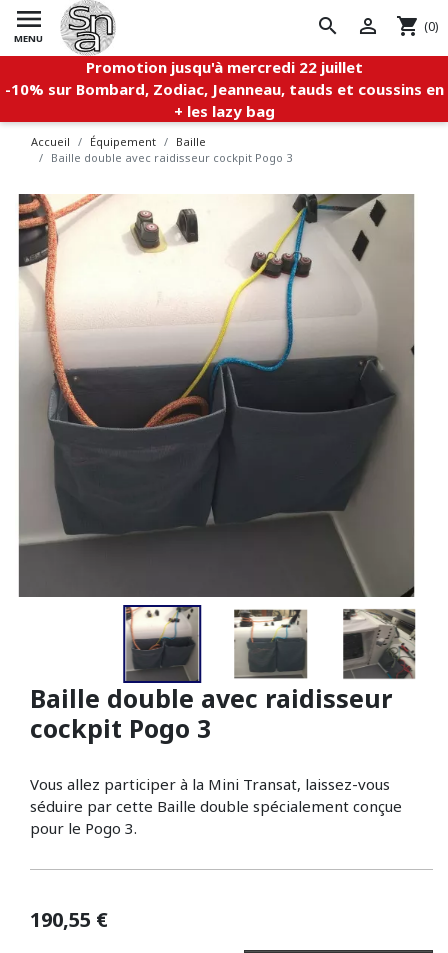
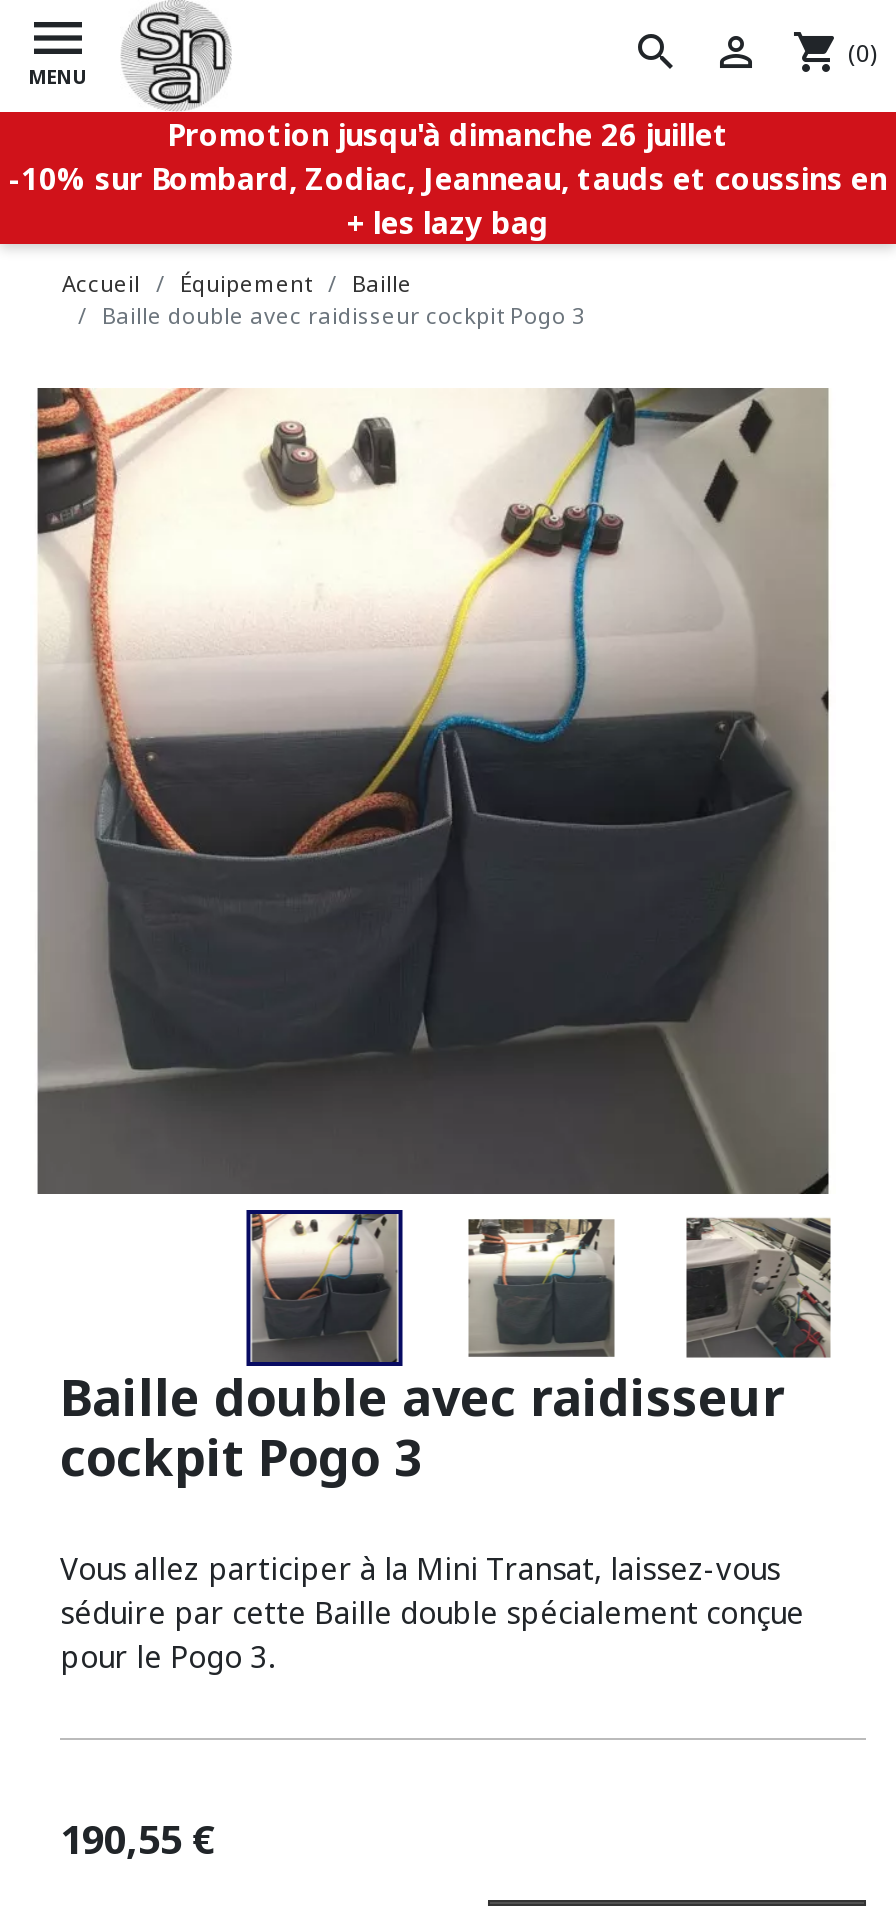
- Promotion jusqu'à mercredi 22 juillet
+ Promotion jusqu'à dimanche 26 juillet
